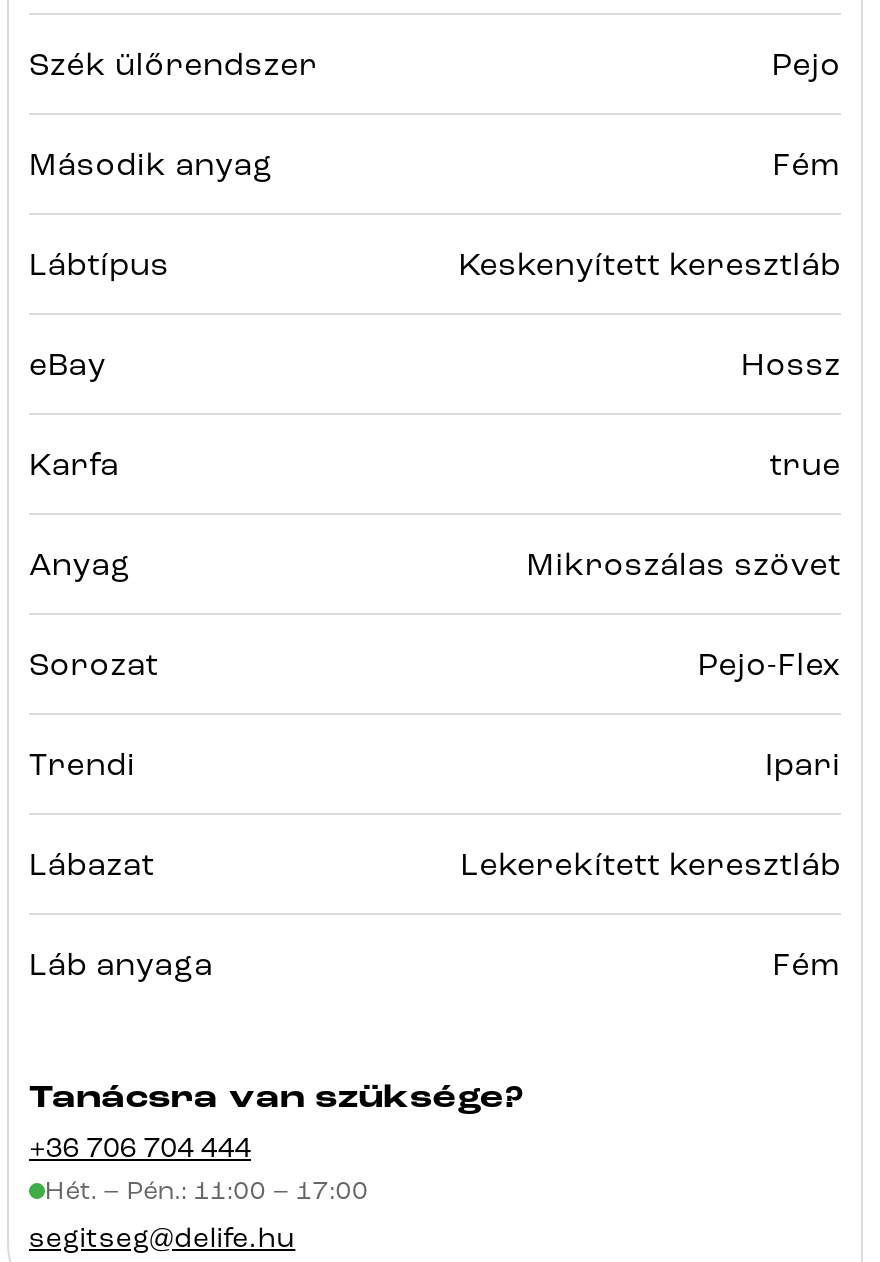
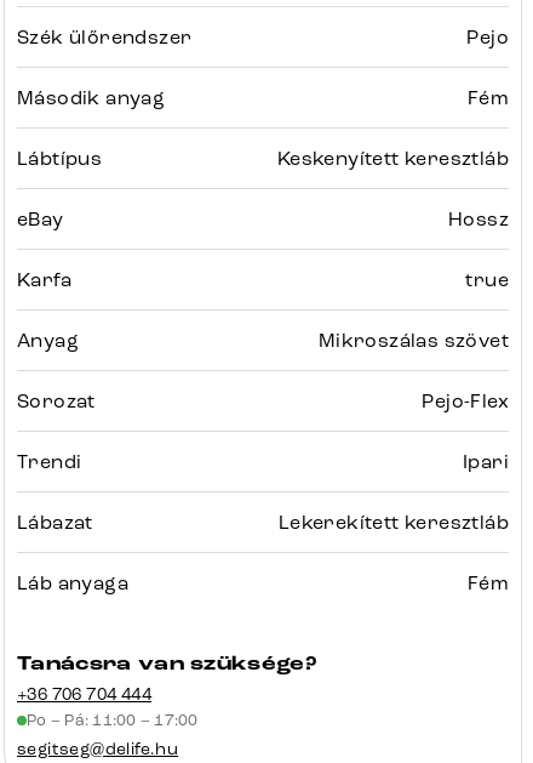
- Hét. – Pén.: 11:00 – 17:00
+ Po – Pá: 11:00 – 17:00
